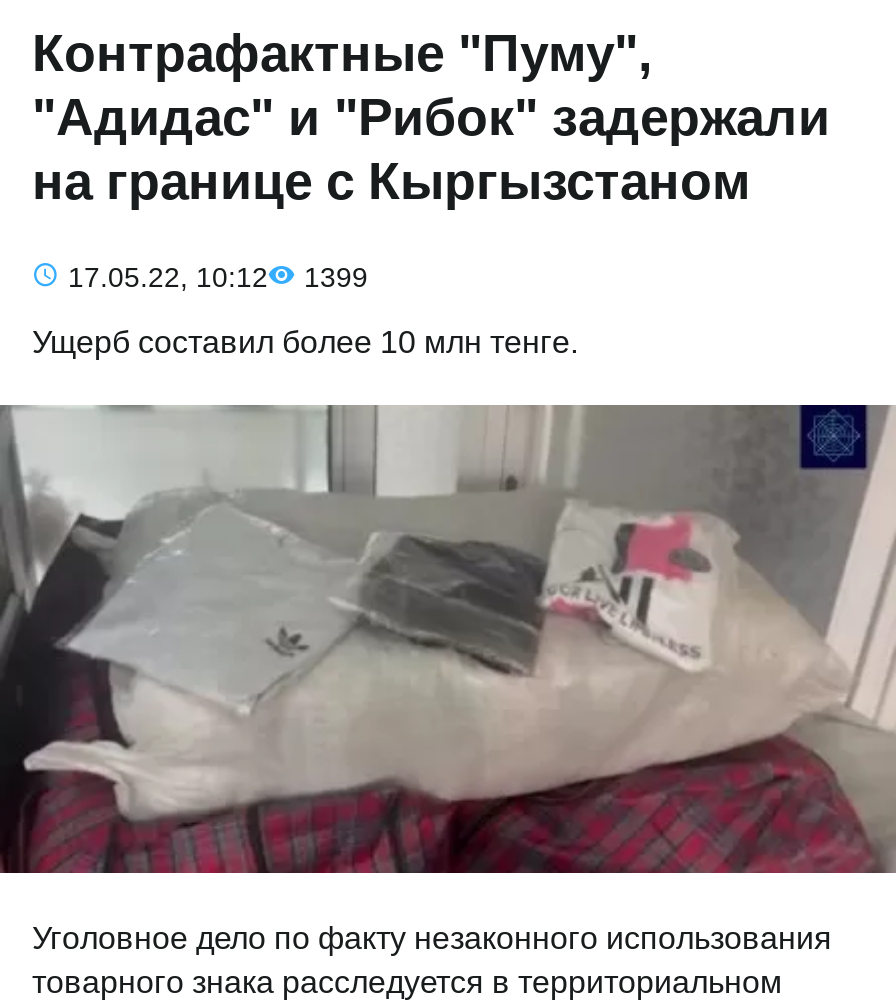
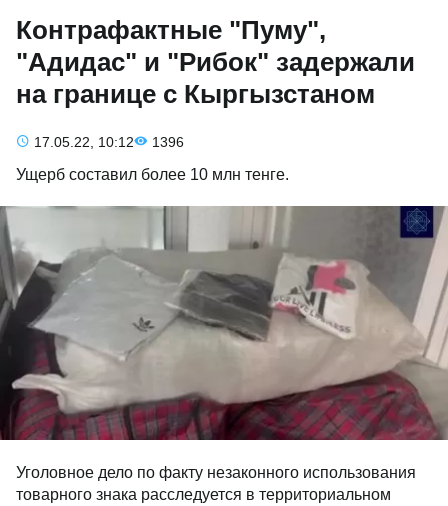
- 17.05.22, 10:12 1399
+ 17.05.22, 10:12 1396
